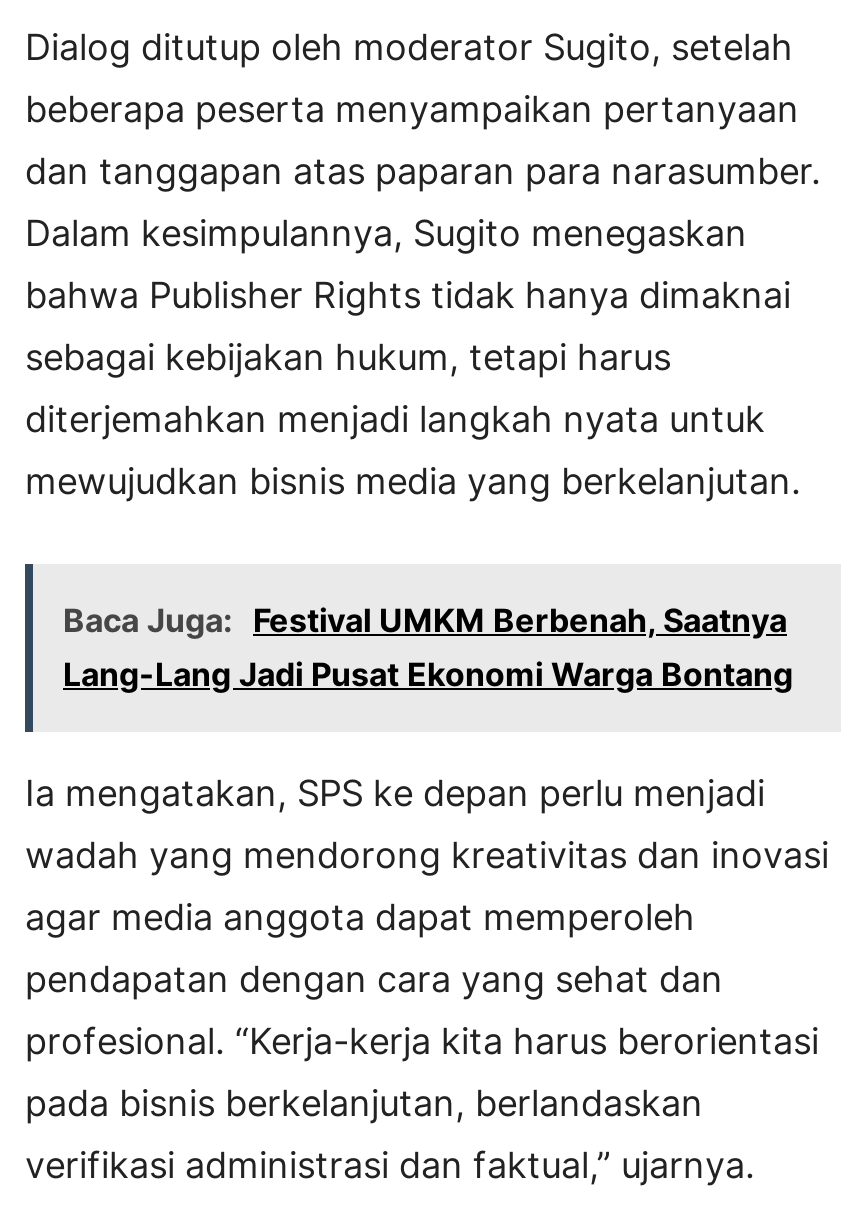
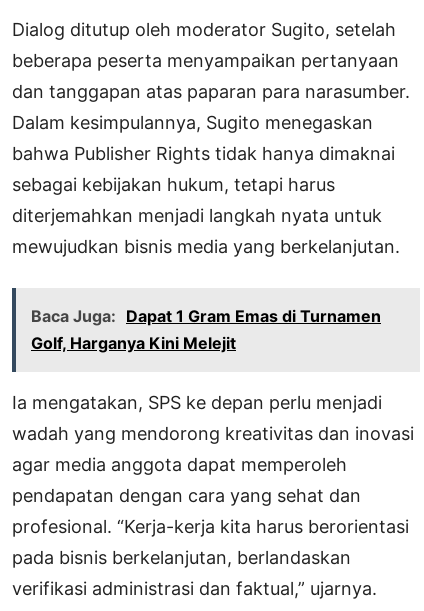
- Baca Juga: Festival UMKM Berbenah, Saatnya
- Lang-Lang Jadi Pusat Ekonomi Warga Bontang
+ Baca Juga: Dapat 1 Gram Emas di Turnamen
+ Golf, Harganya Kini Melejit
